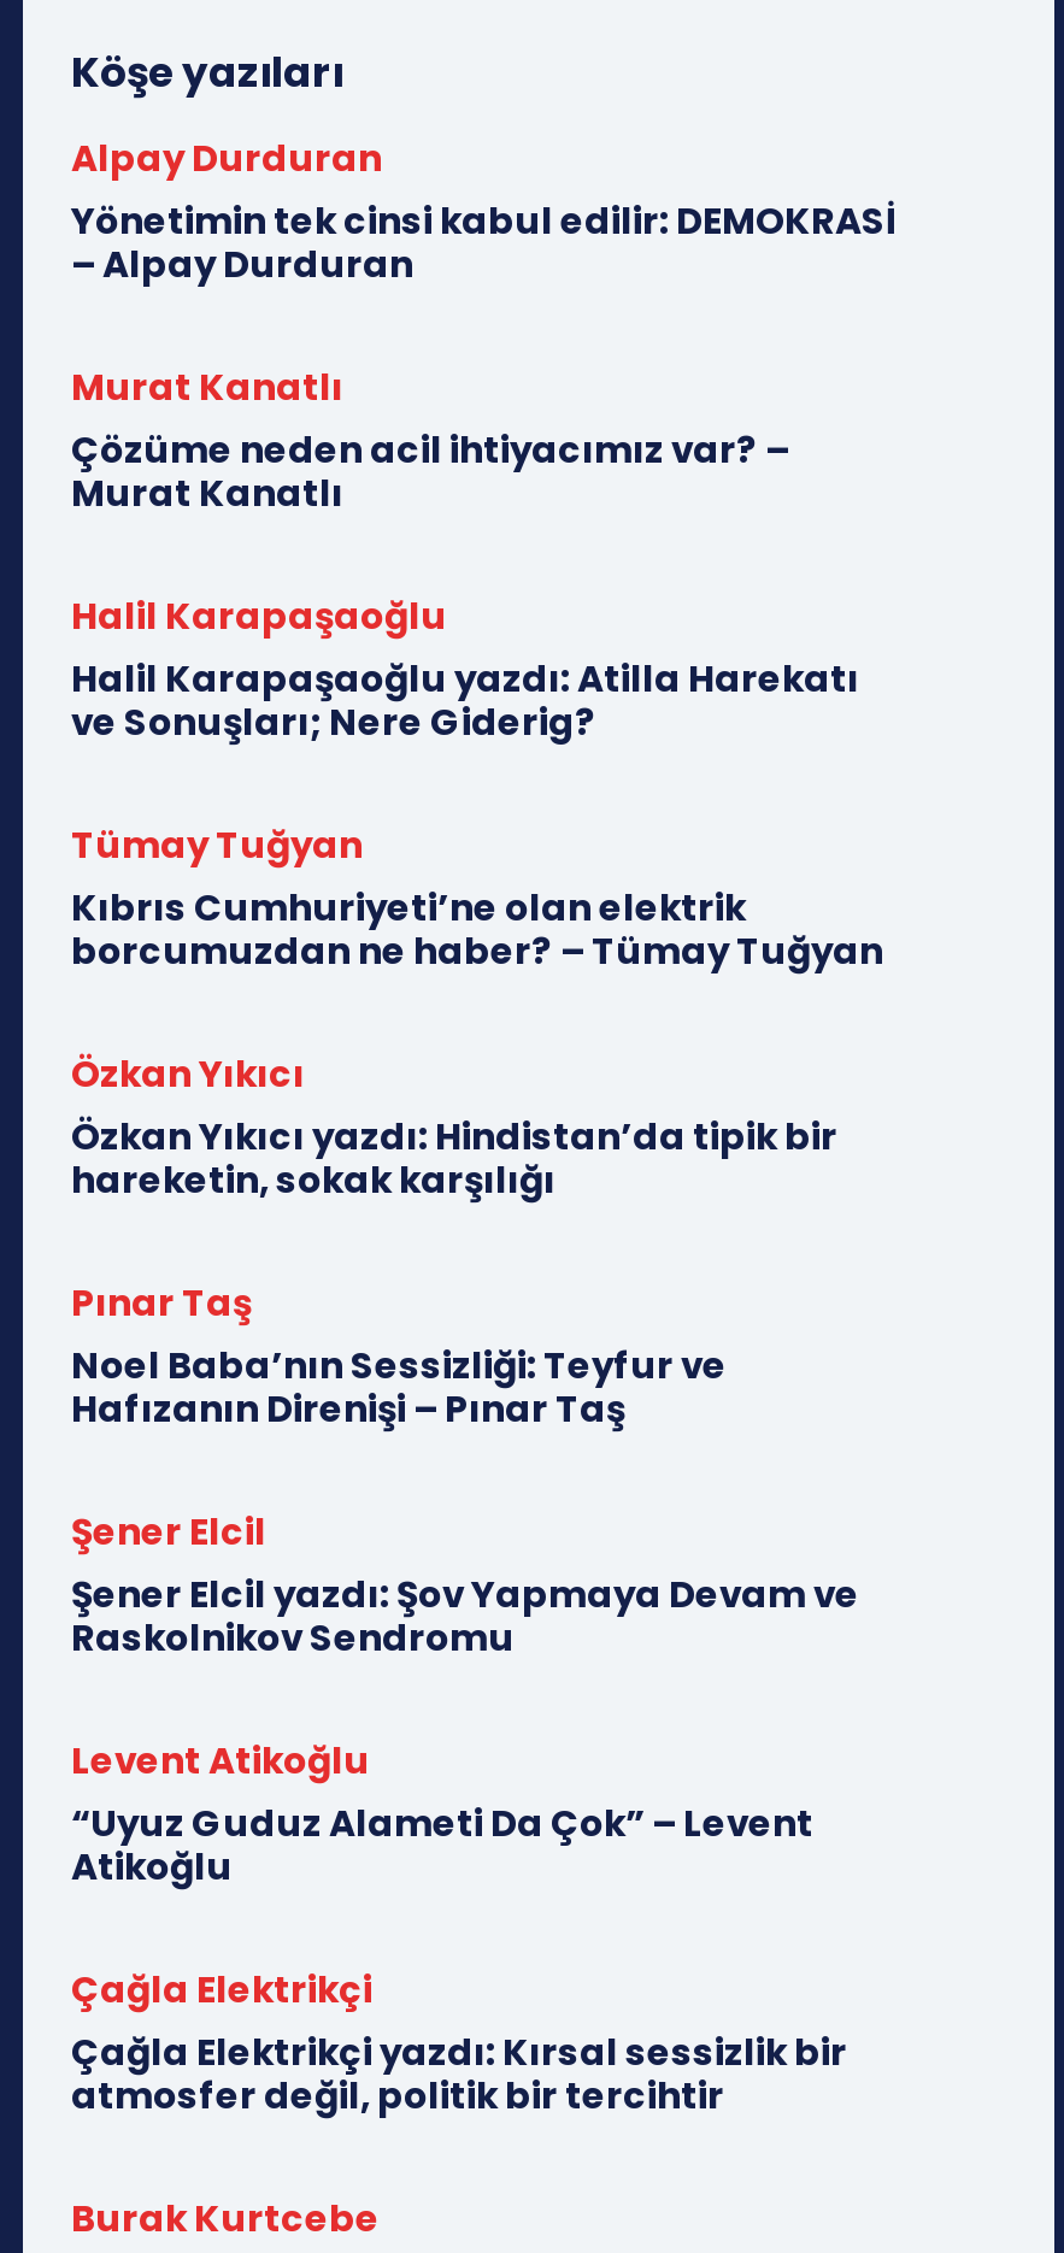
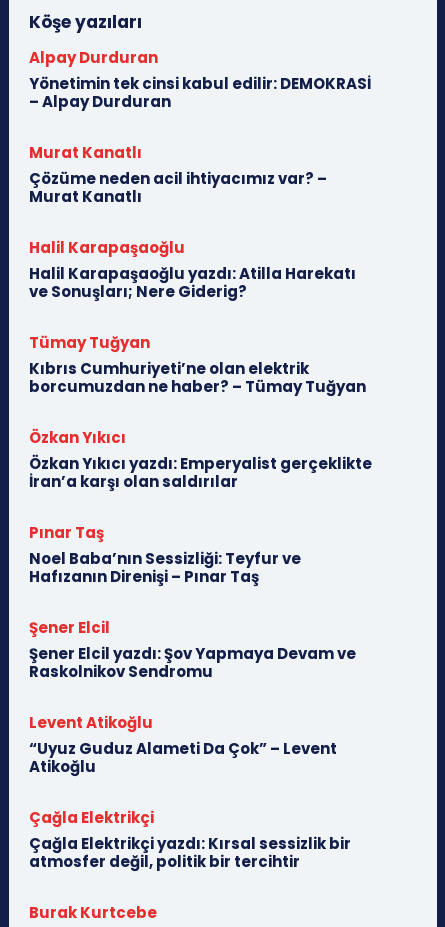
- Özkan Yıkıcı yazdı: Hindistan’da tipik bir
- hareketin, sokak karşılığı
+ Özkan Yıkıcı yazdı: Emperyalist gerçeklikte
+ İran’a karşı olan saldırılar
